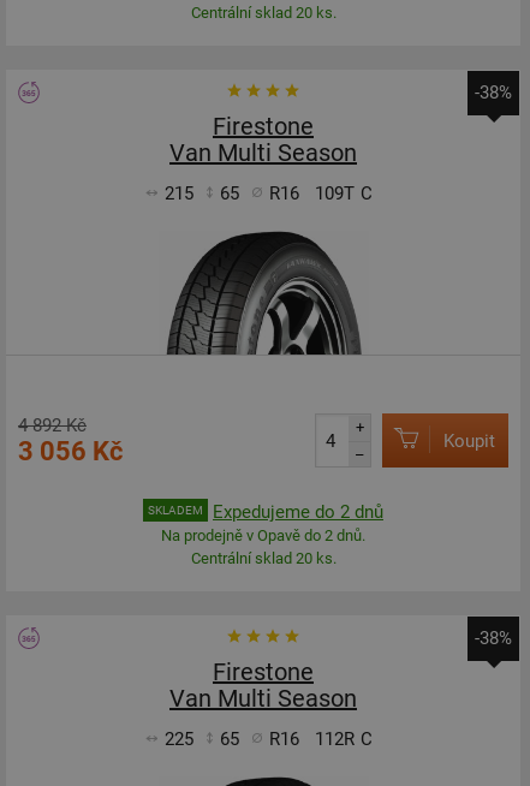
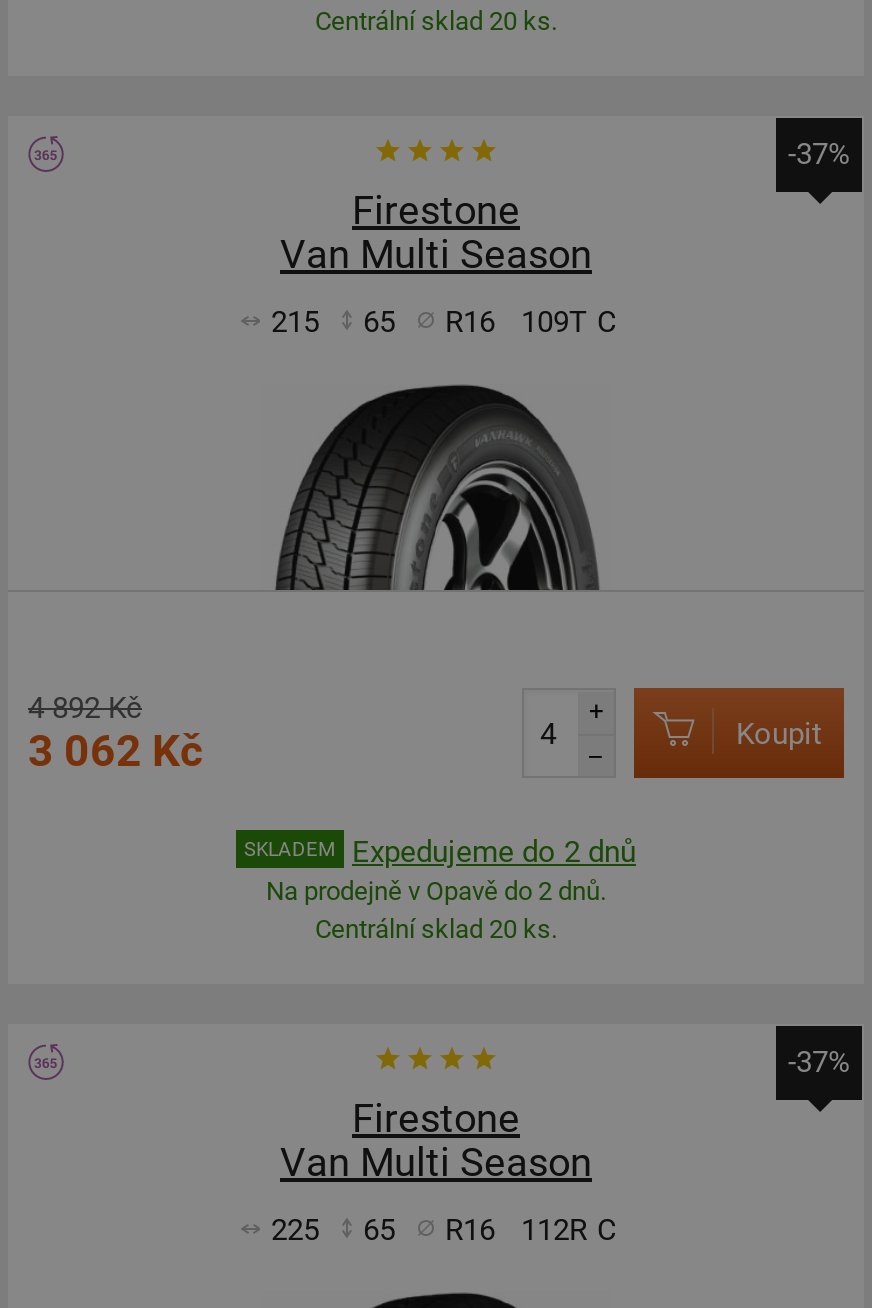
- -38%
+ -37%

- 3 056 Kč
+ 3 062 Kč

- -38%
+ -37%
